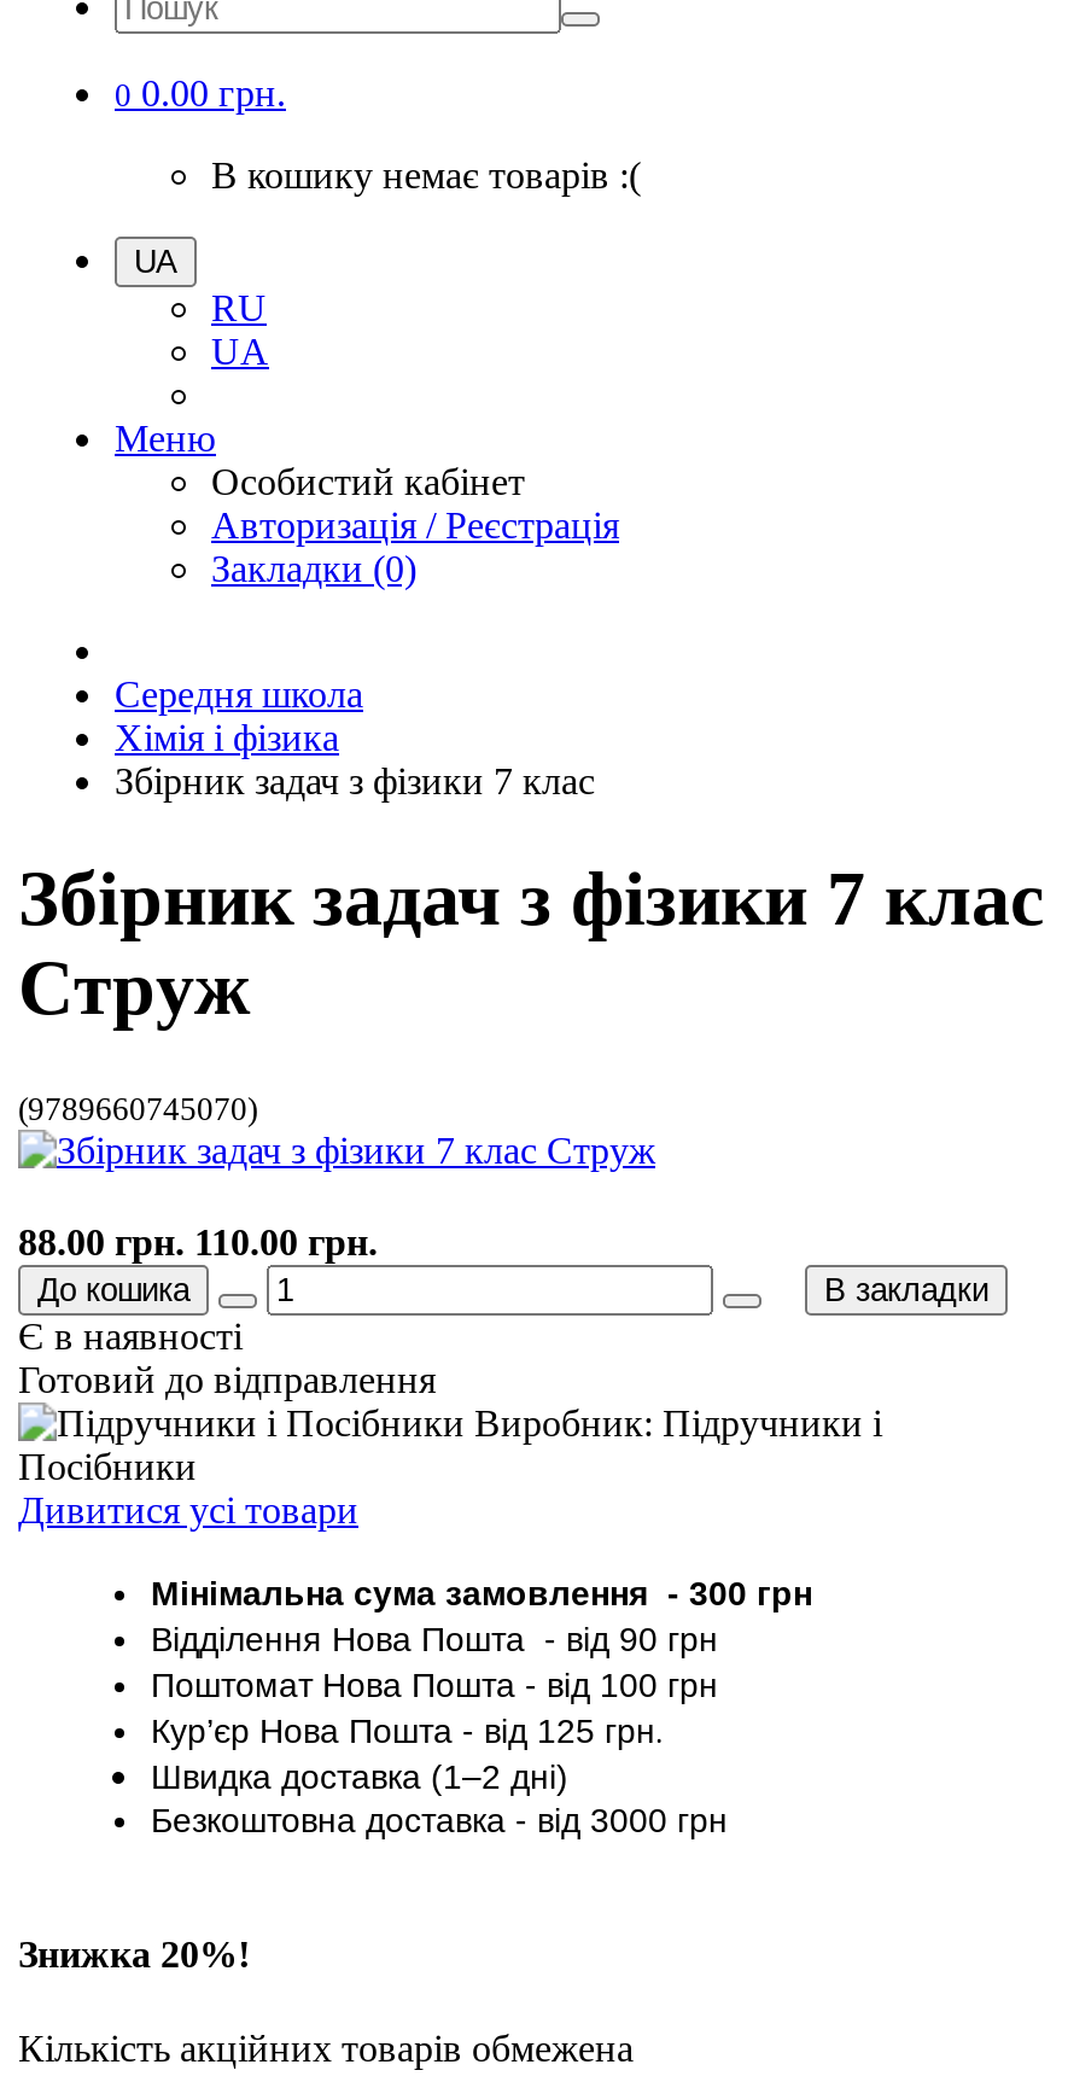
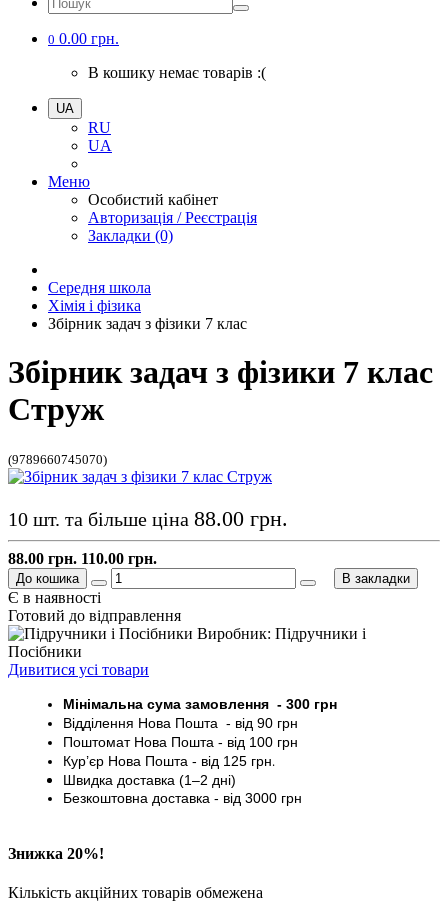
+ 10 шт. та більше ціна 88.00 грн.
